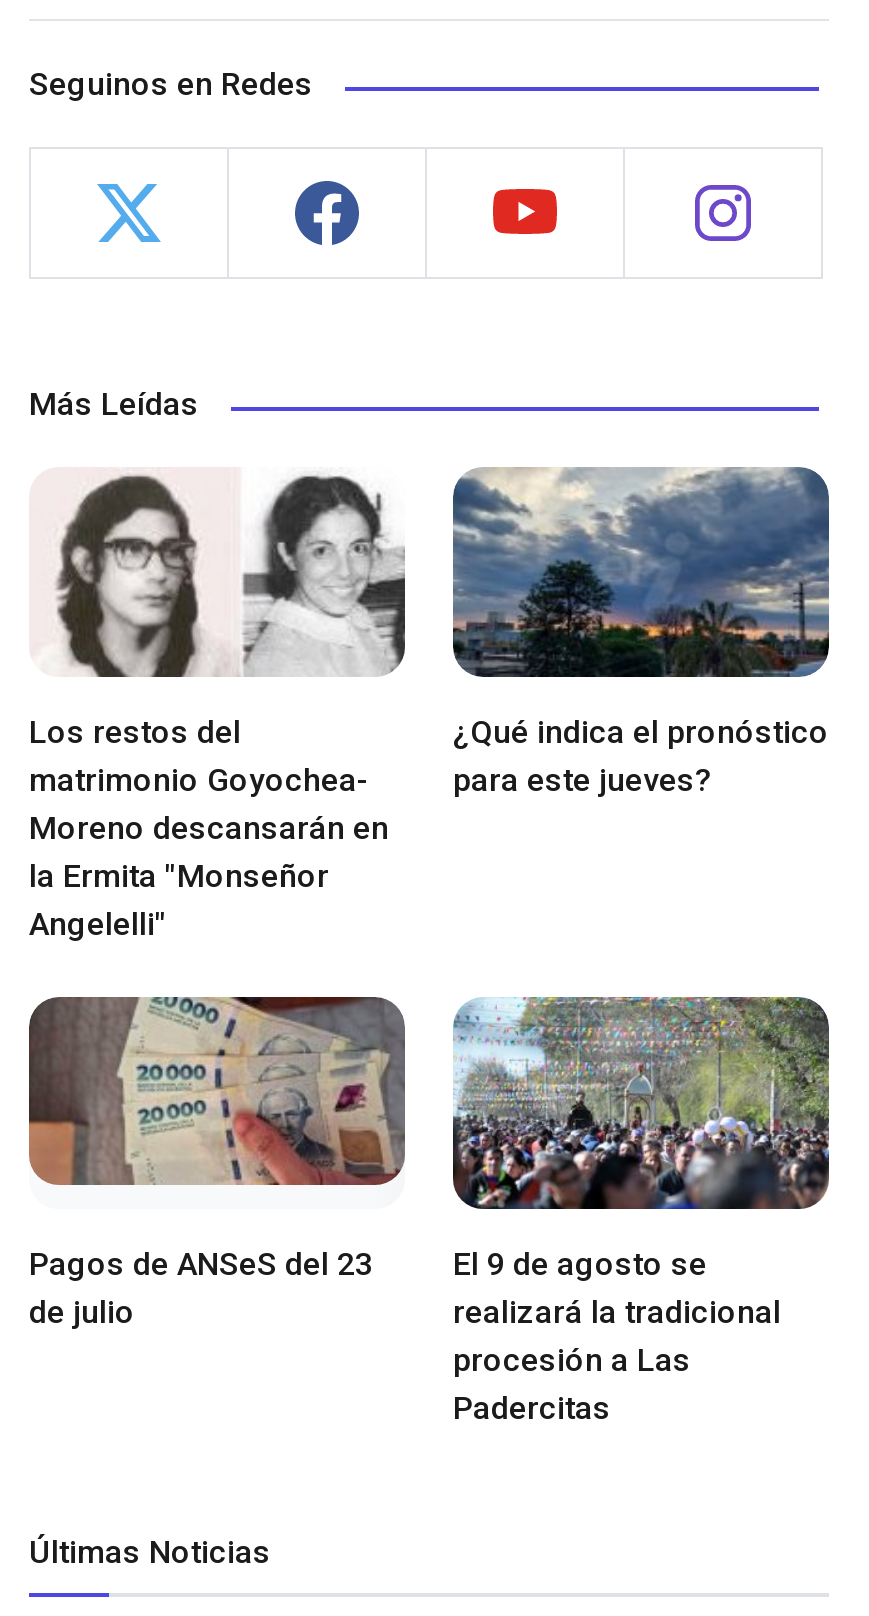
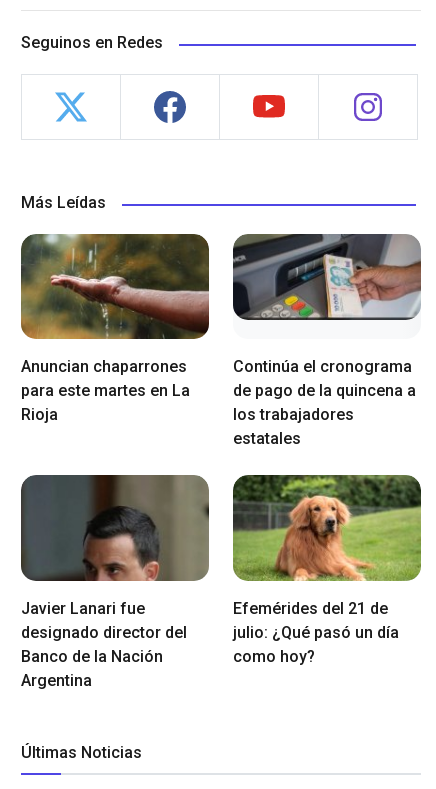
- [image]
- Los restos del
- matrimonio Goyochea-
- Moreno descansarán en
- la Ermita "Monseñor
- Angelelli"
+ [image]
+ Anuncian chaparrones
+ para este martes en La
+ Rioja

- [image]
- ¿Qué indica el pronóstico
- para este jueves?
+ [image]
+ Continúa el cronograma
+ de pago de la quincena a
+ los trabajadores
+ estatales

- [image]
- Pagos de ANSeS del 23
- de julio
+ [image]
+ Javier Lanari fue
+ designado director del
+ Banco de la Nación
+ Argentina

- [image]
- El 9 de agosto se
- realizará la tradicional
- procesión a Las
- Padercitas
+ [image]
+ Efemérides del 21 de
+ julio: ¿Qué pasó un día
+ como hoy?
